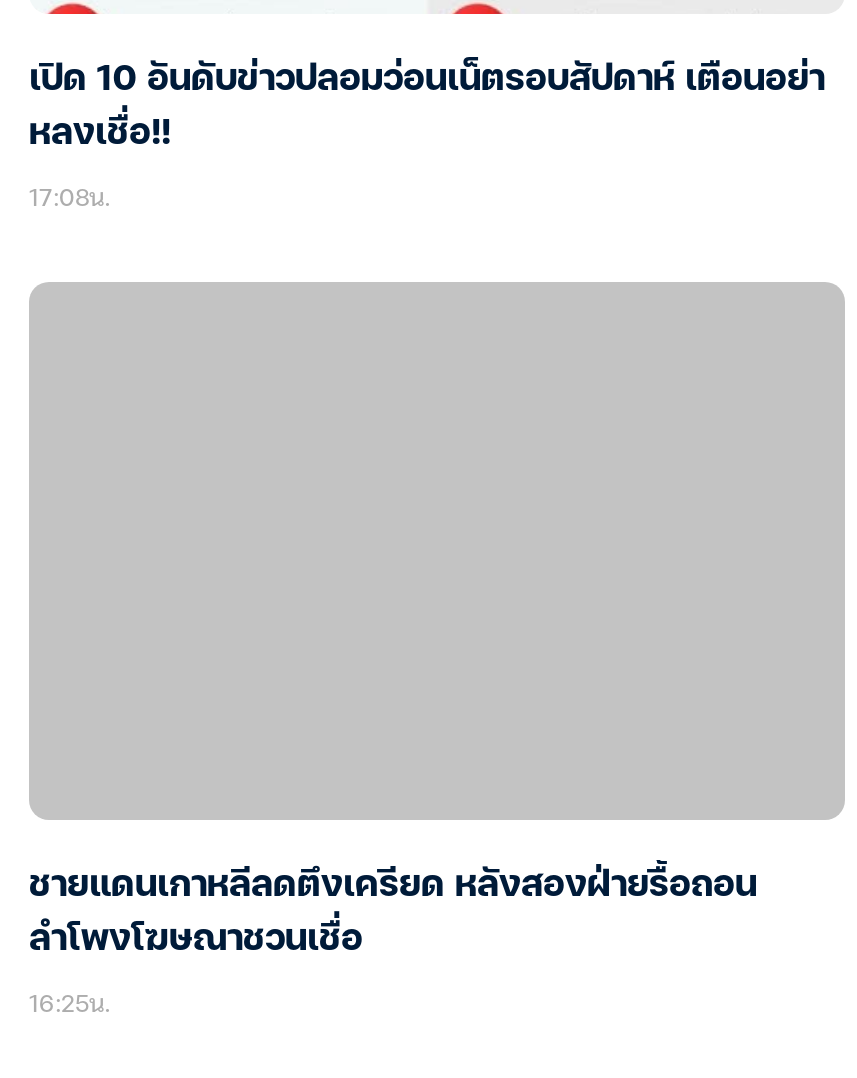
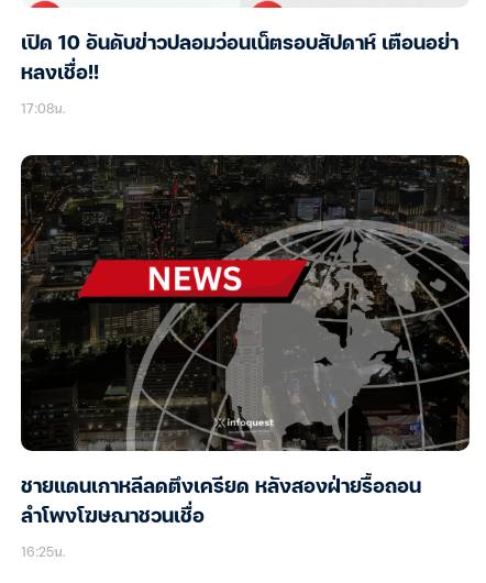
+ [image]
